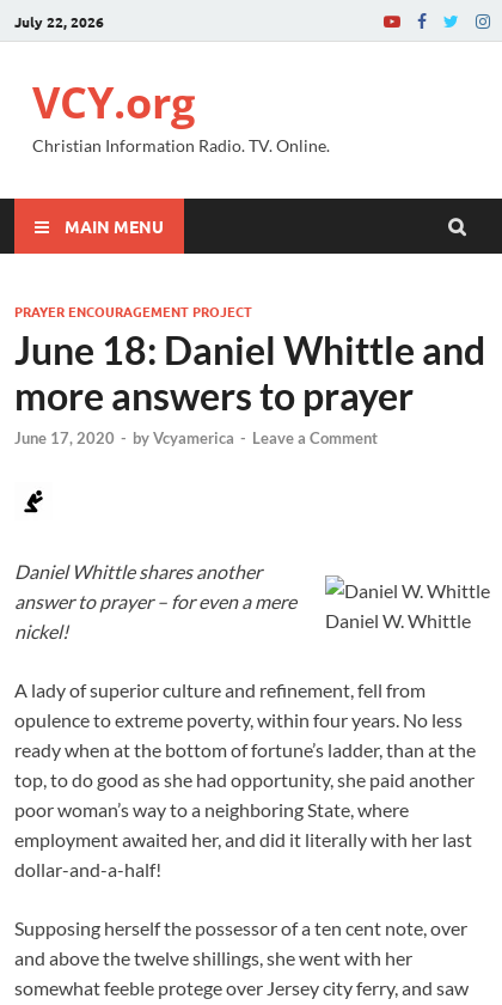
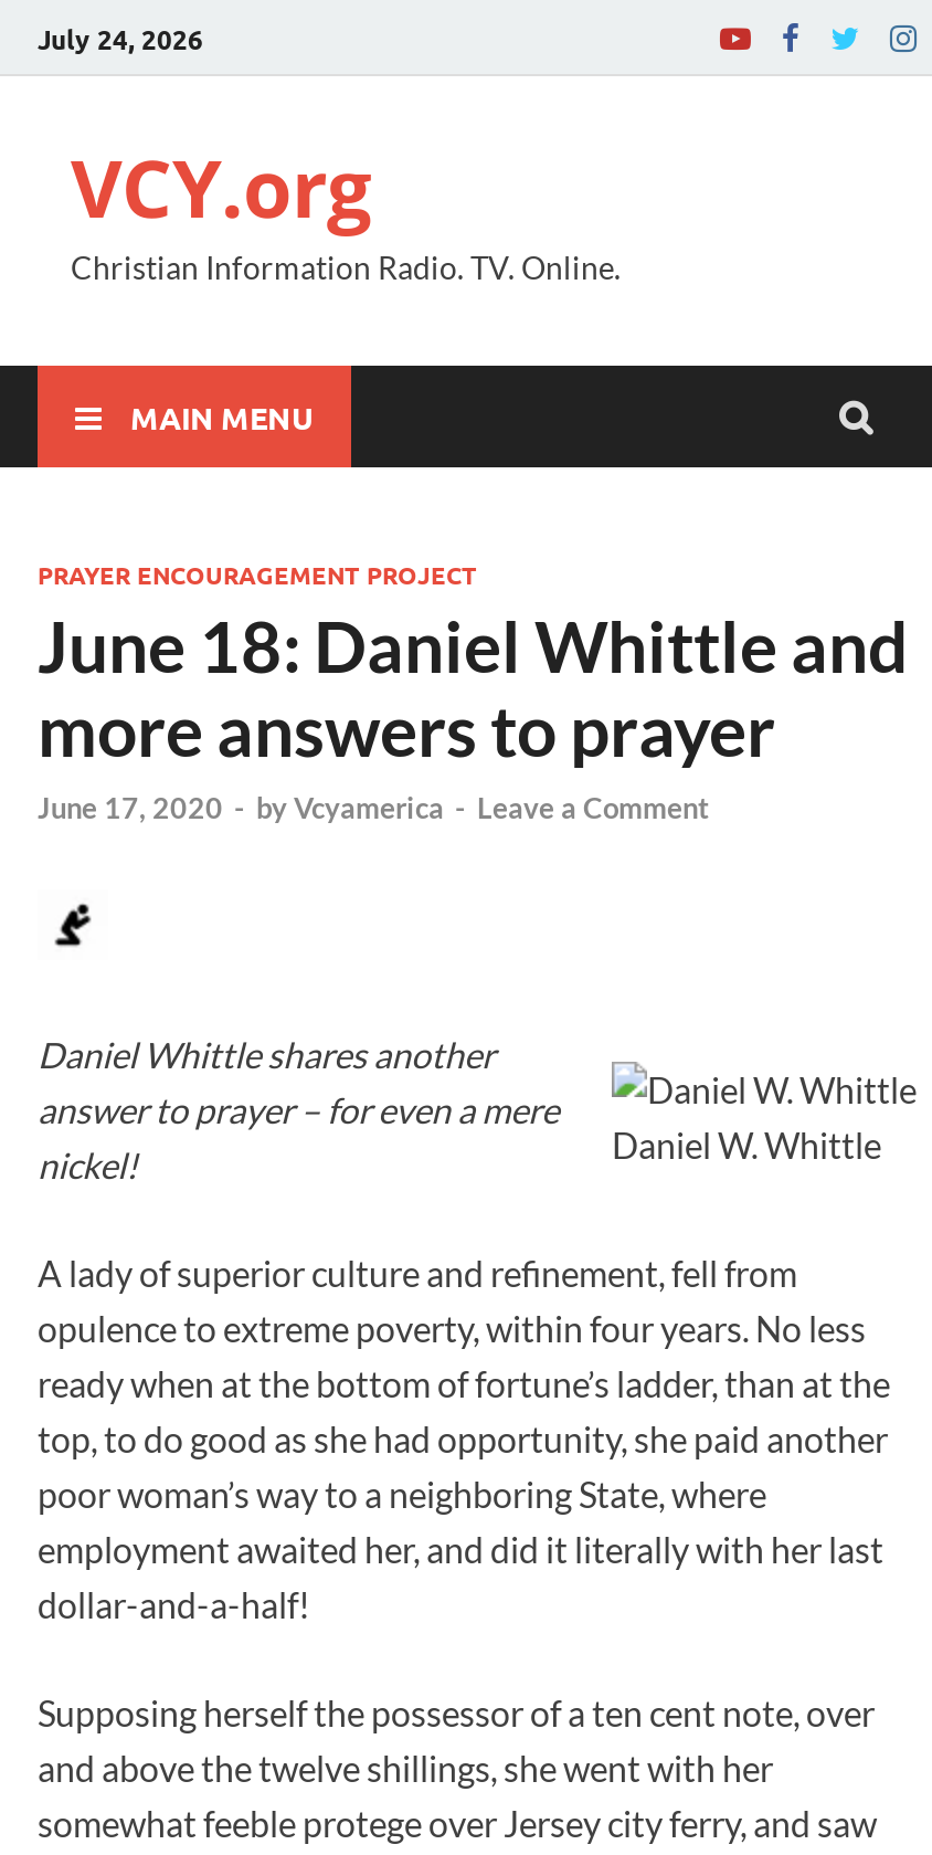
- July 22, 2026
+ July 24, 2026
